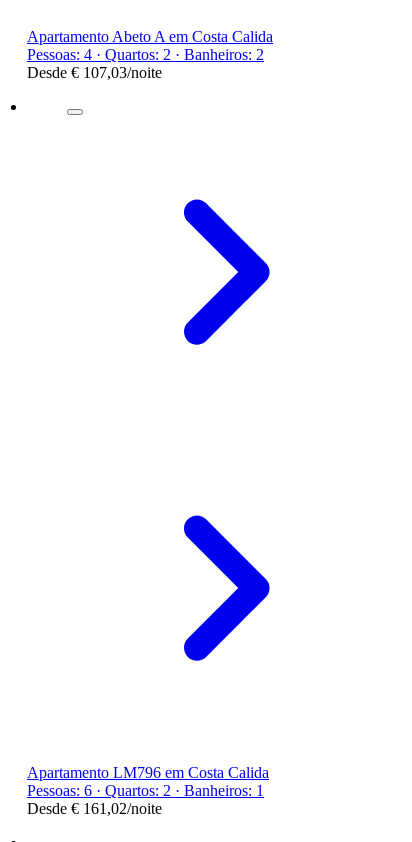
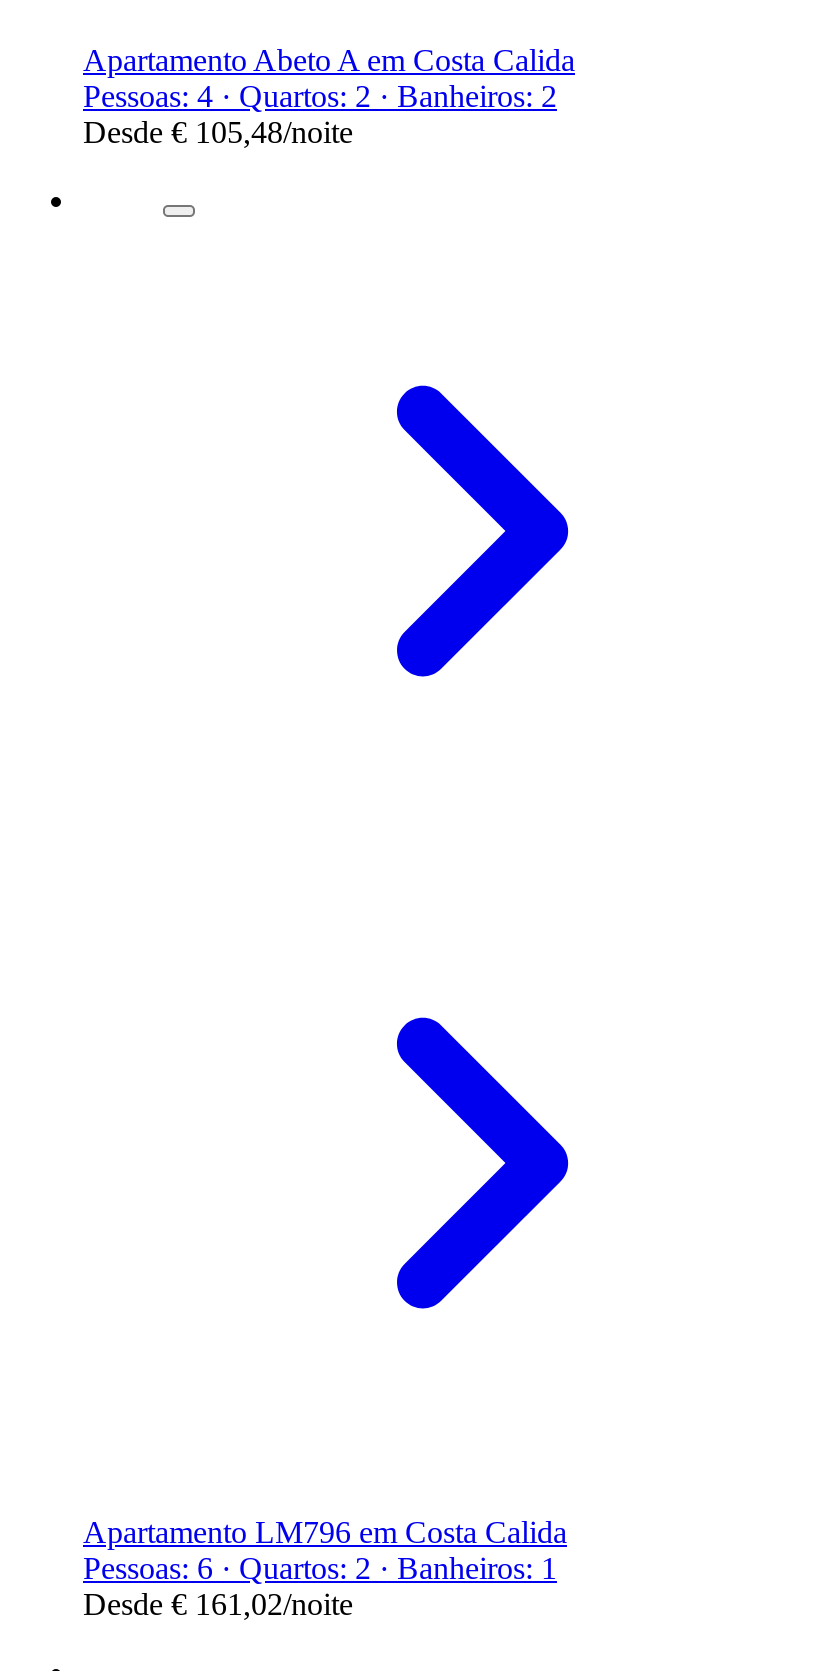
- Desde € 107,03/noite
+ Desde € 105,48/noite
